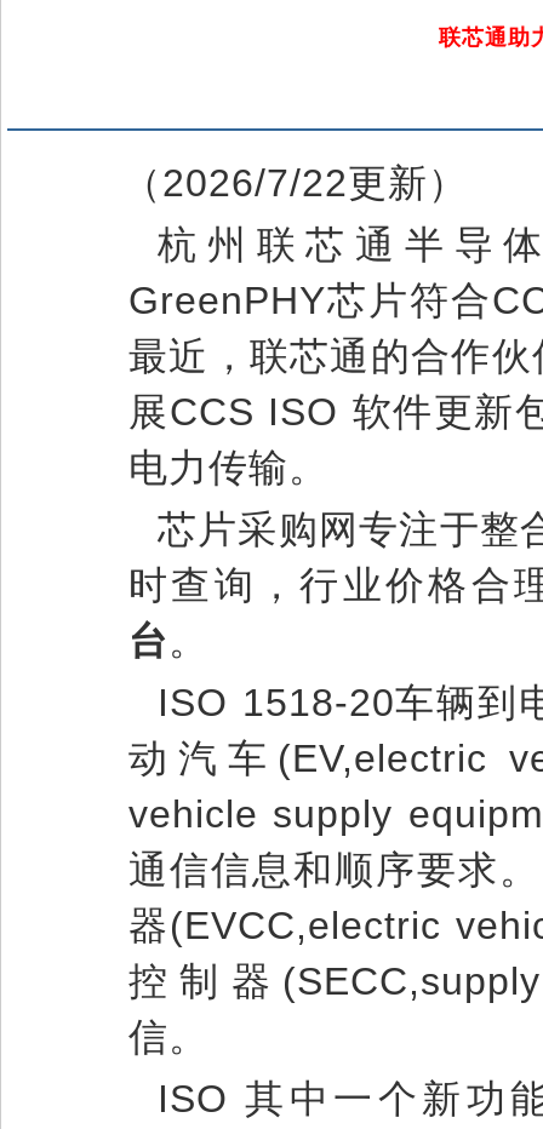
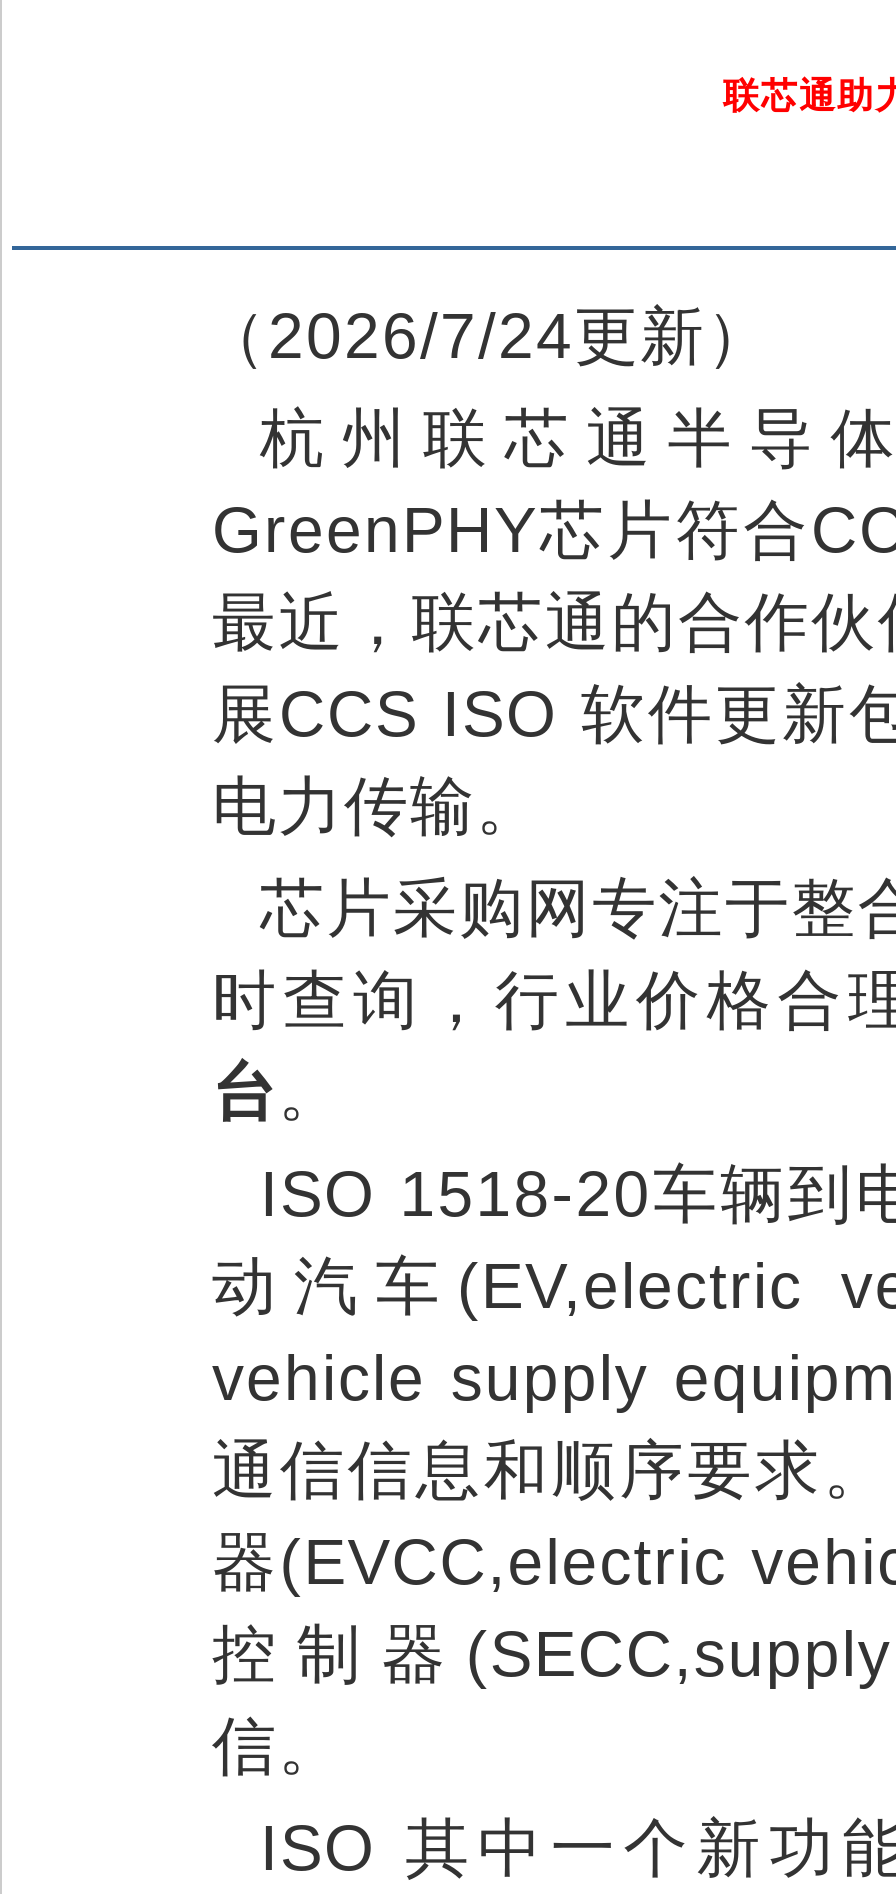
- （2026/7/22更新）
+ （2026/7/24更新）
